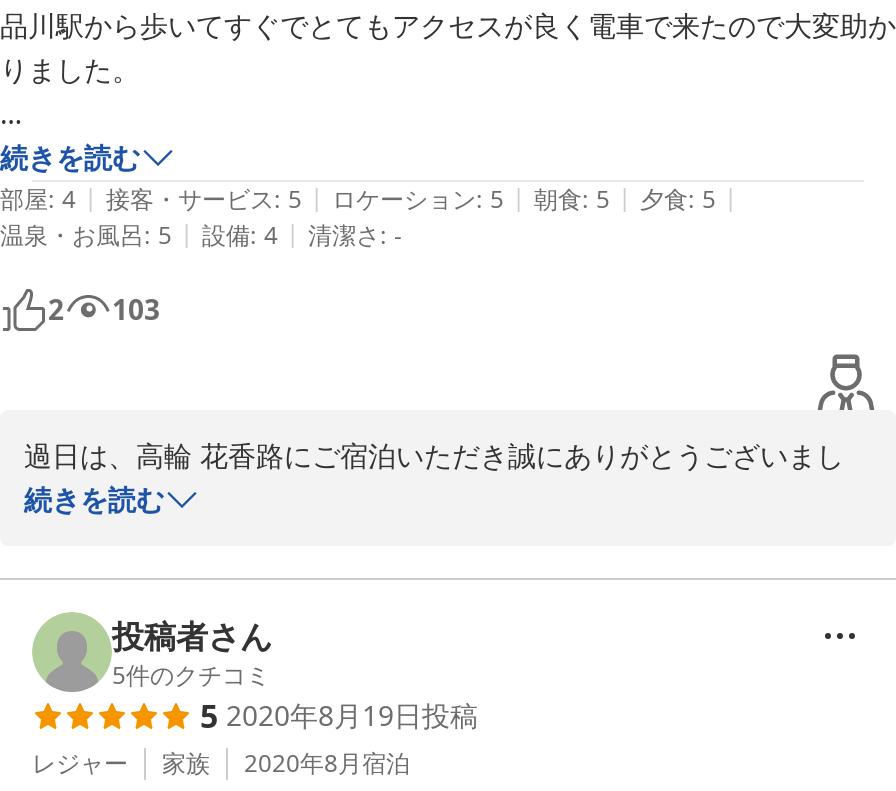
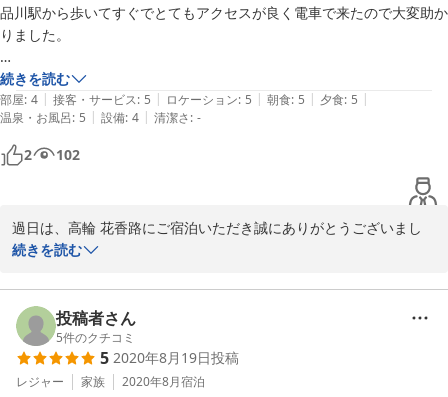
- 2 103
+ 2 102
